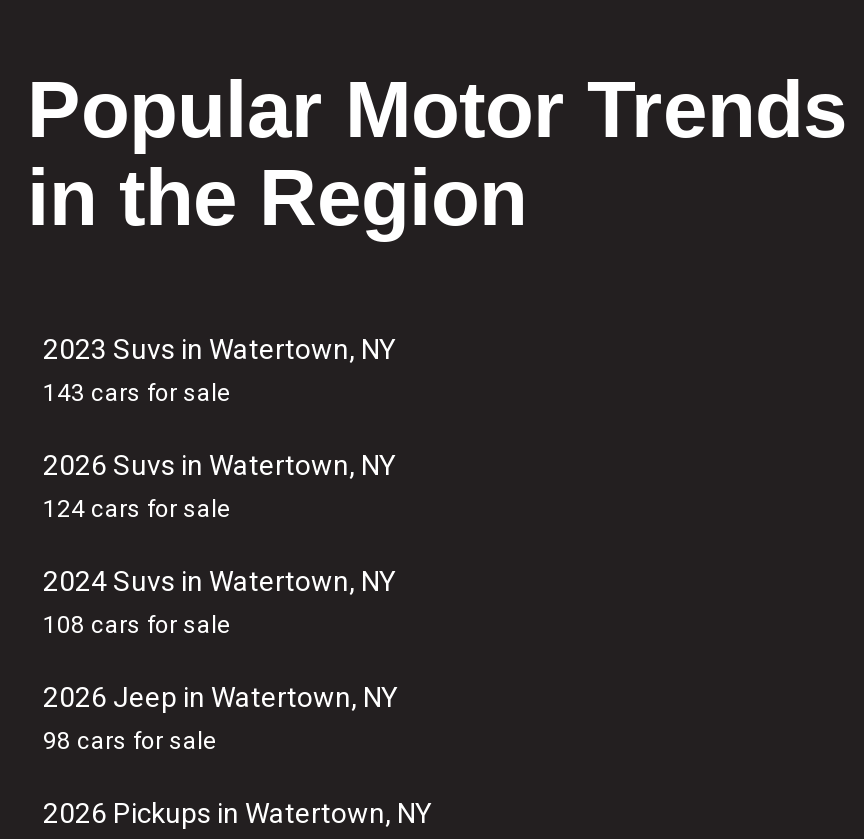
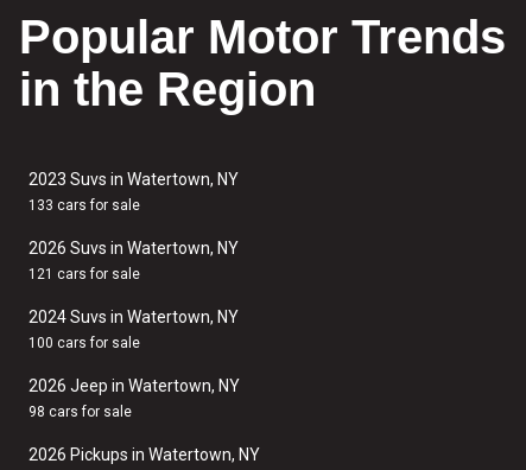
- 143 cars for sale
+ 133 cars for sale

- 124 cars for sale
+ 121 cars for sale

- 108 cars for sale
+ 100 cars for sale
